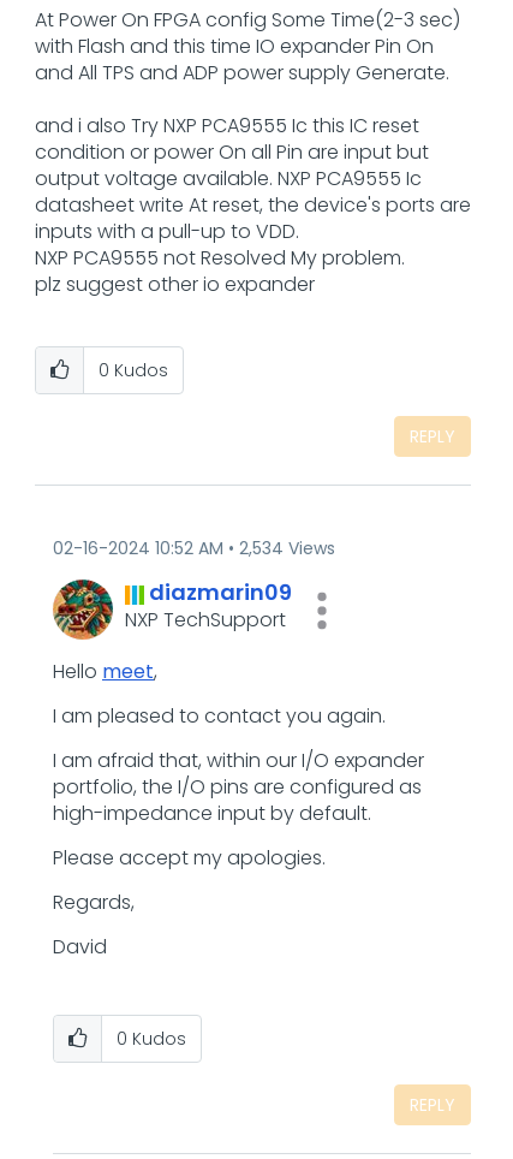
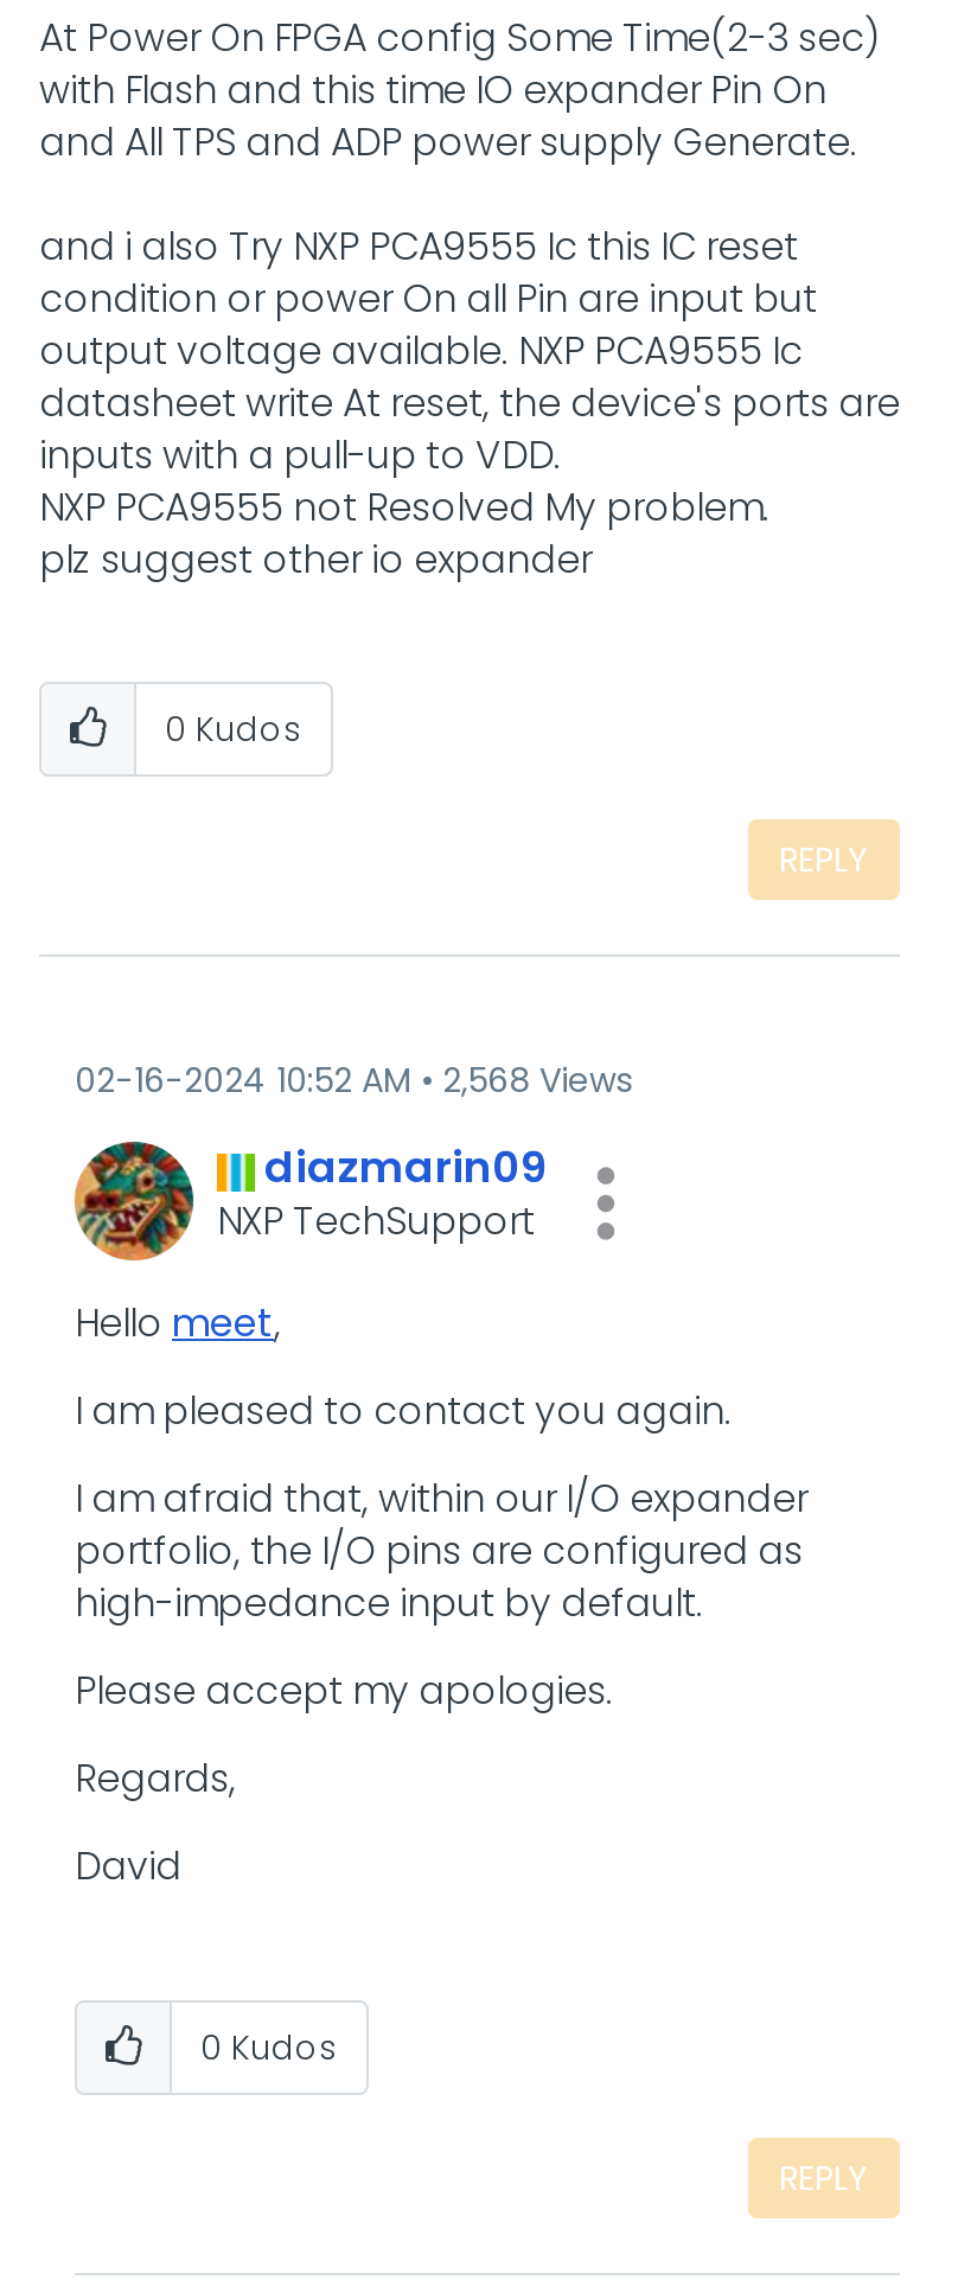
- 02-16-2024 10:52 AM 2,534 Views
+ 02-16-2024 10:52 AM 2,568 Views
